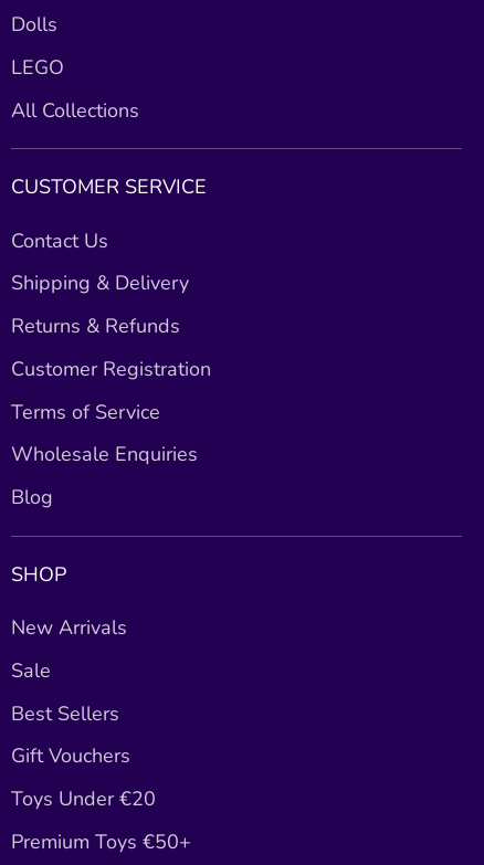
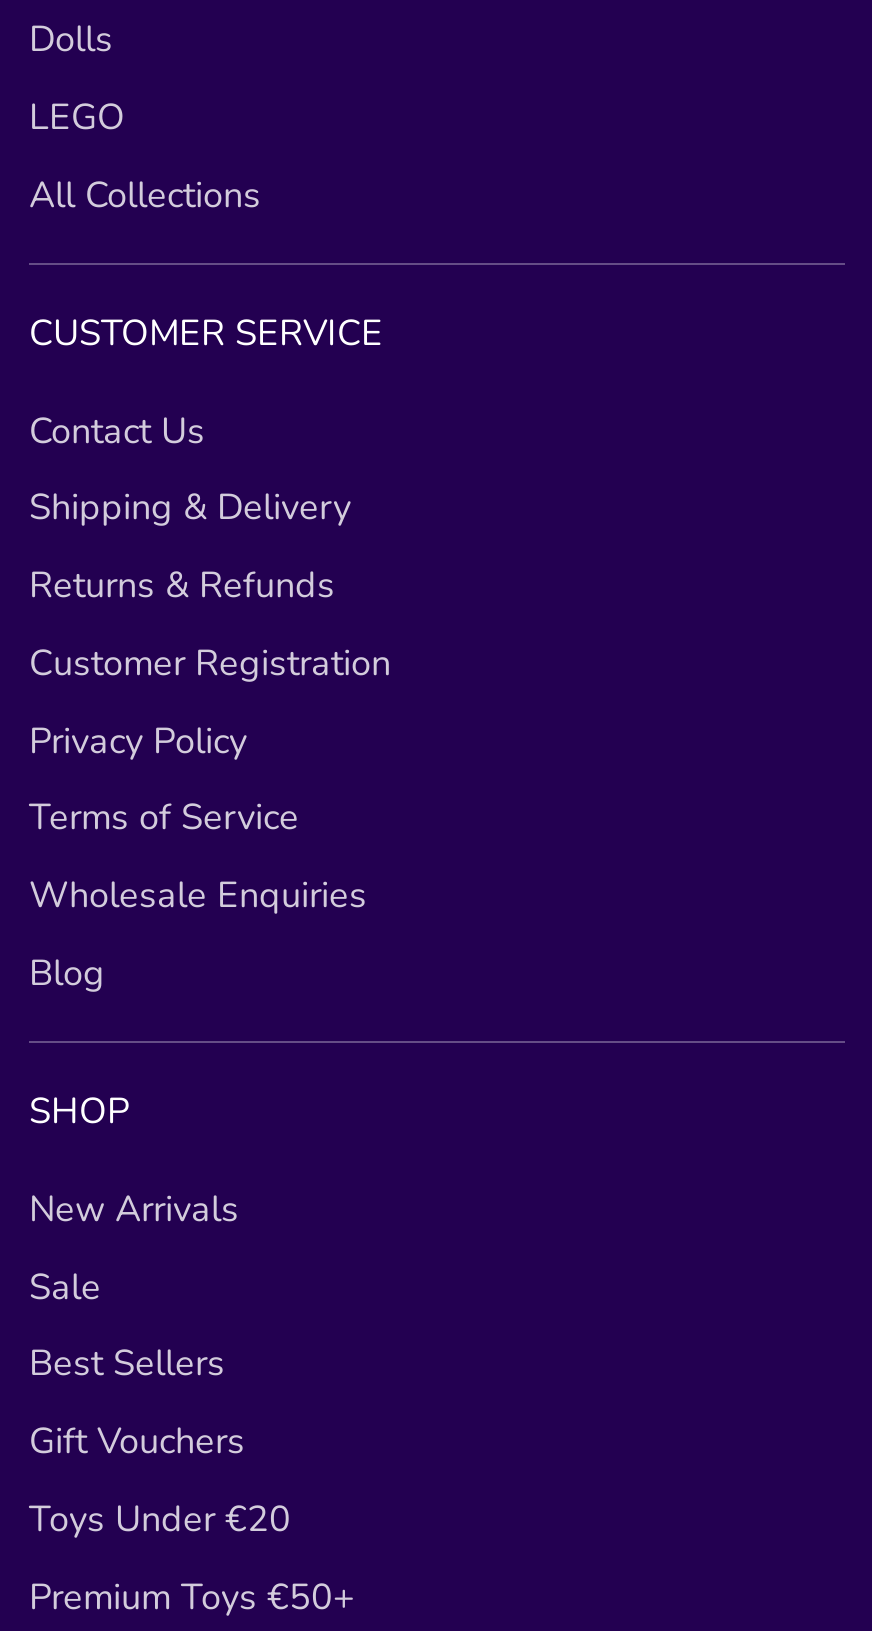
+ Privacy Policy
